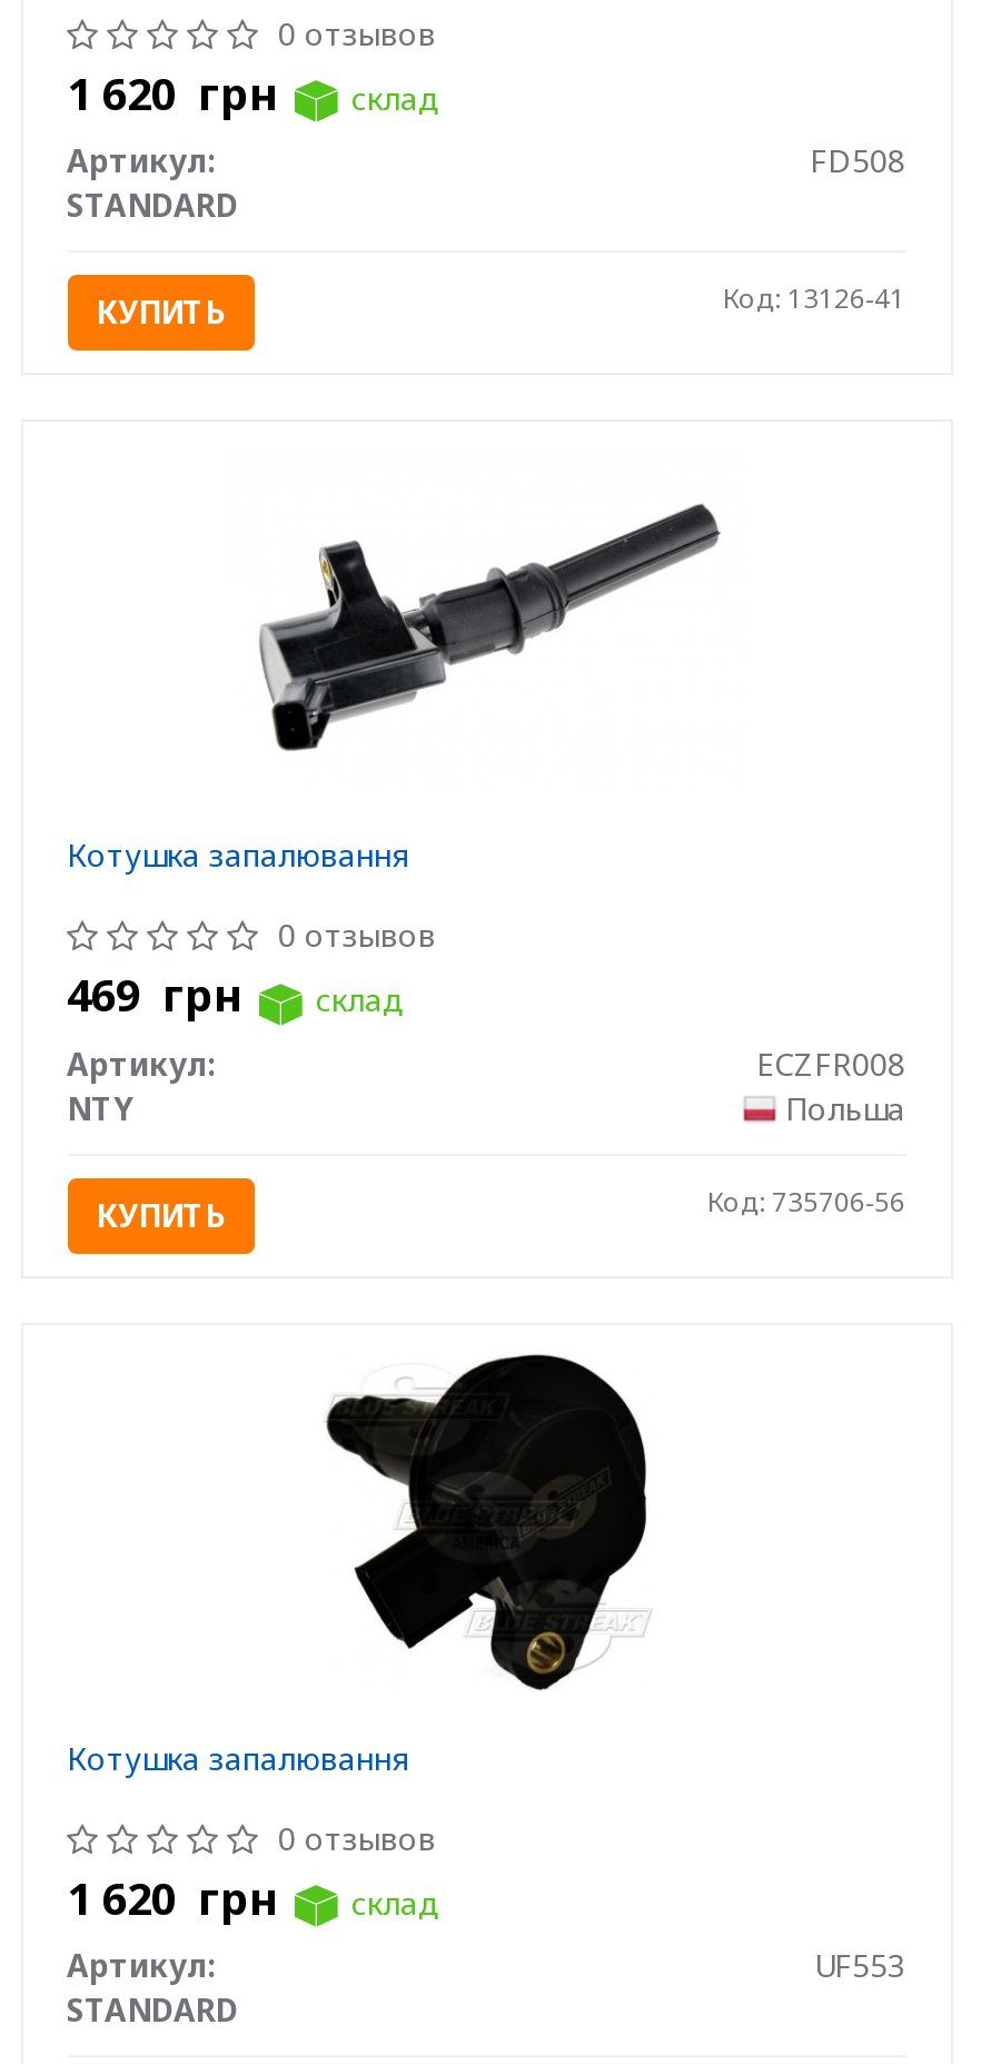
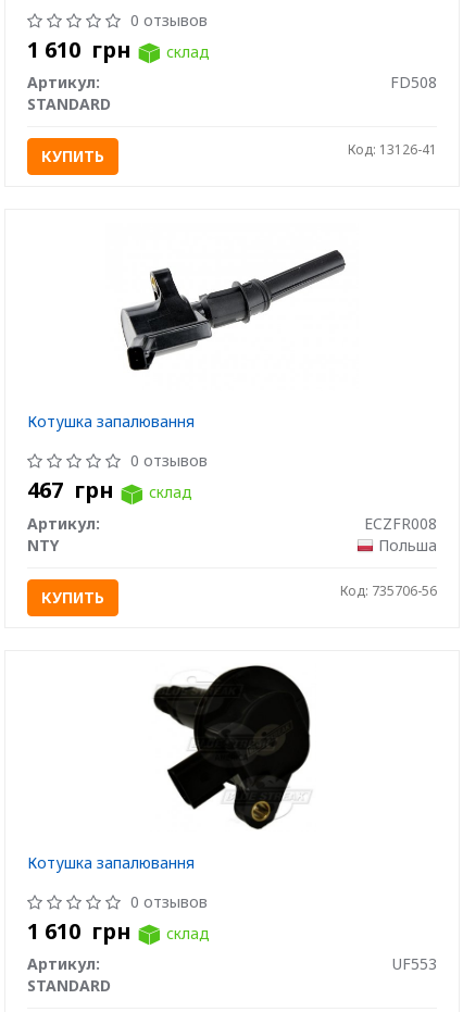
- 1 620 грн склад
+ 1 610 грн склад

- 469 грн склад
+ 467 грн склад

- 1 620 грн склад
+ 1 610 грн склад
